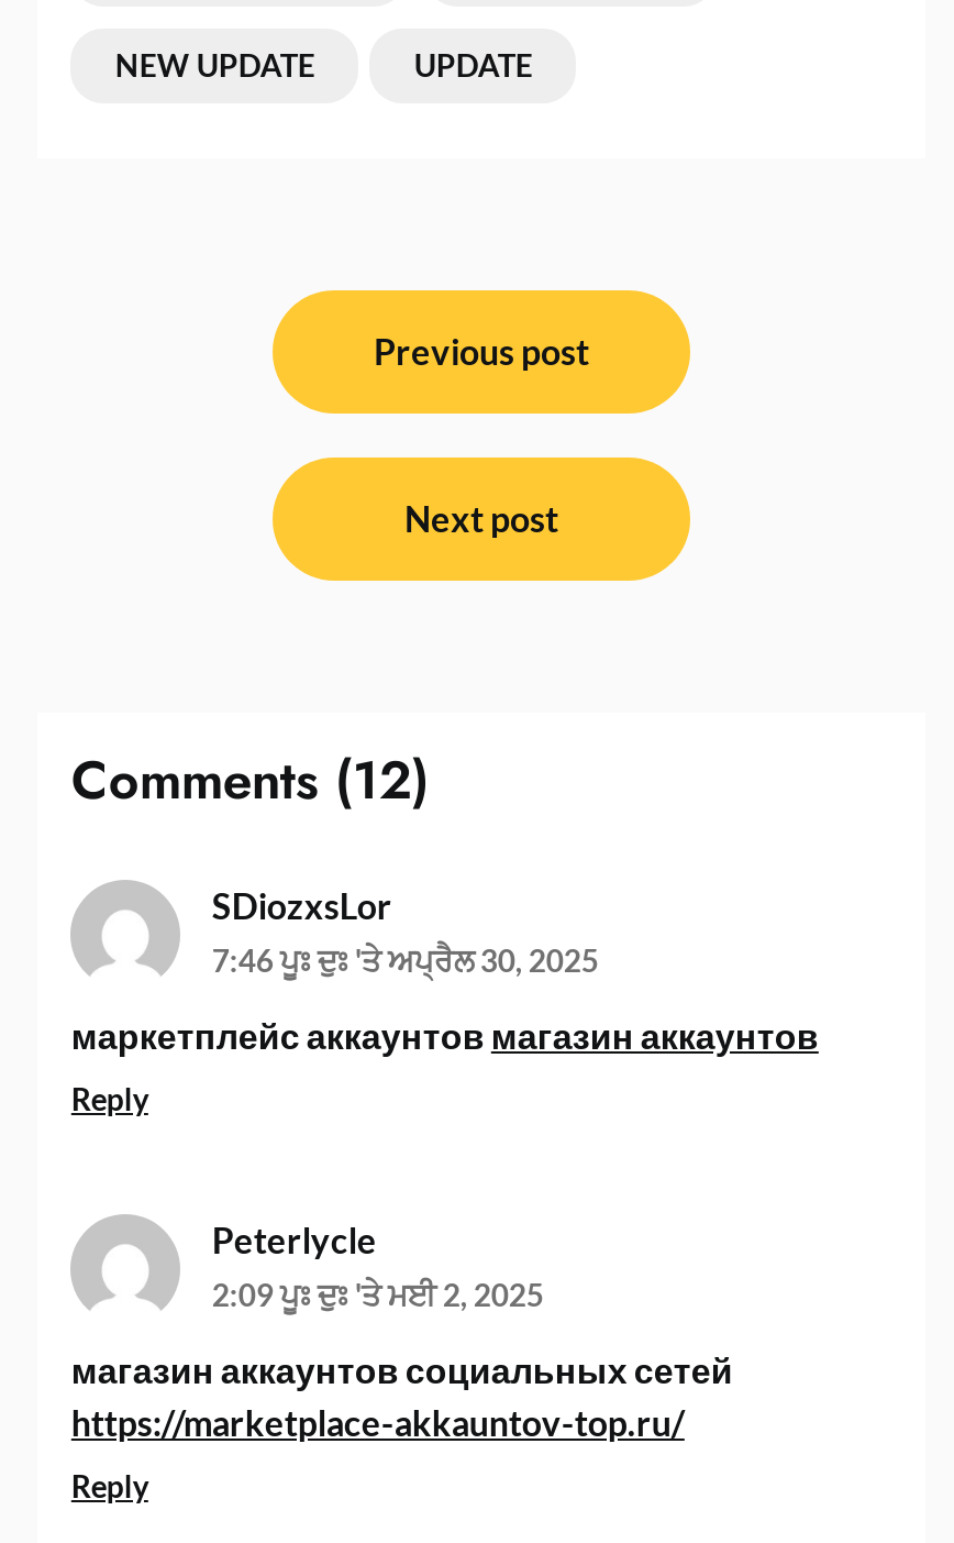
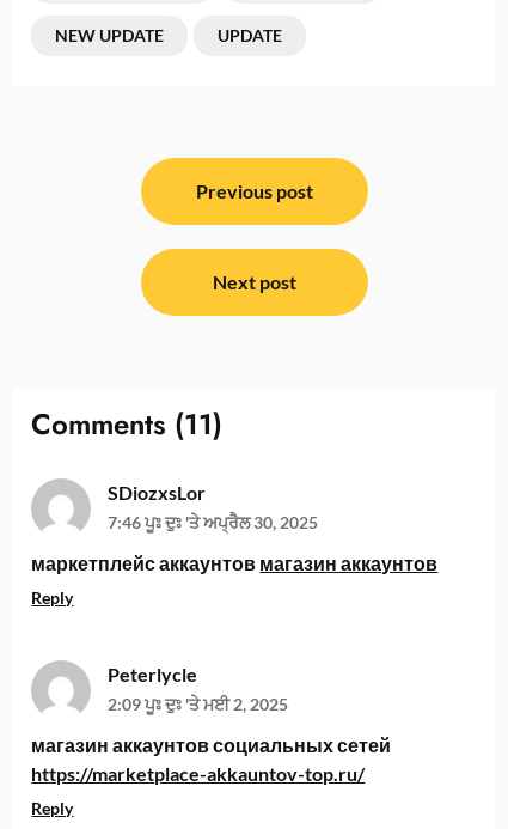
- Comments (12)
+ Comments (11)
